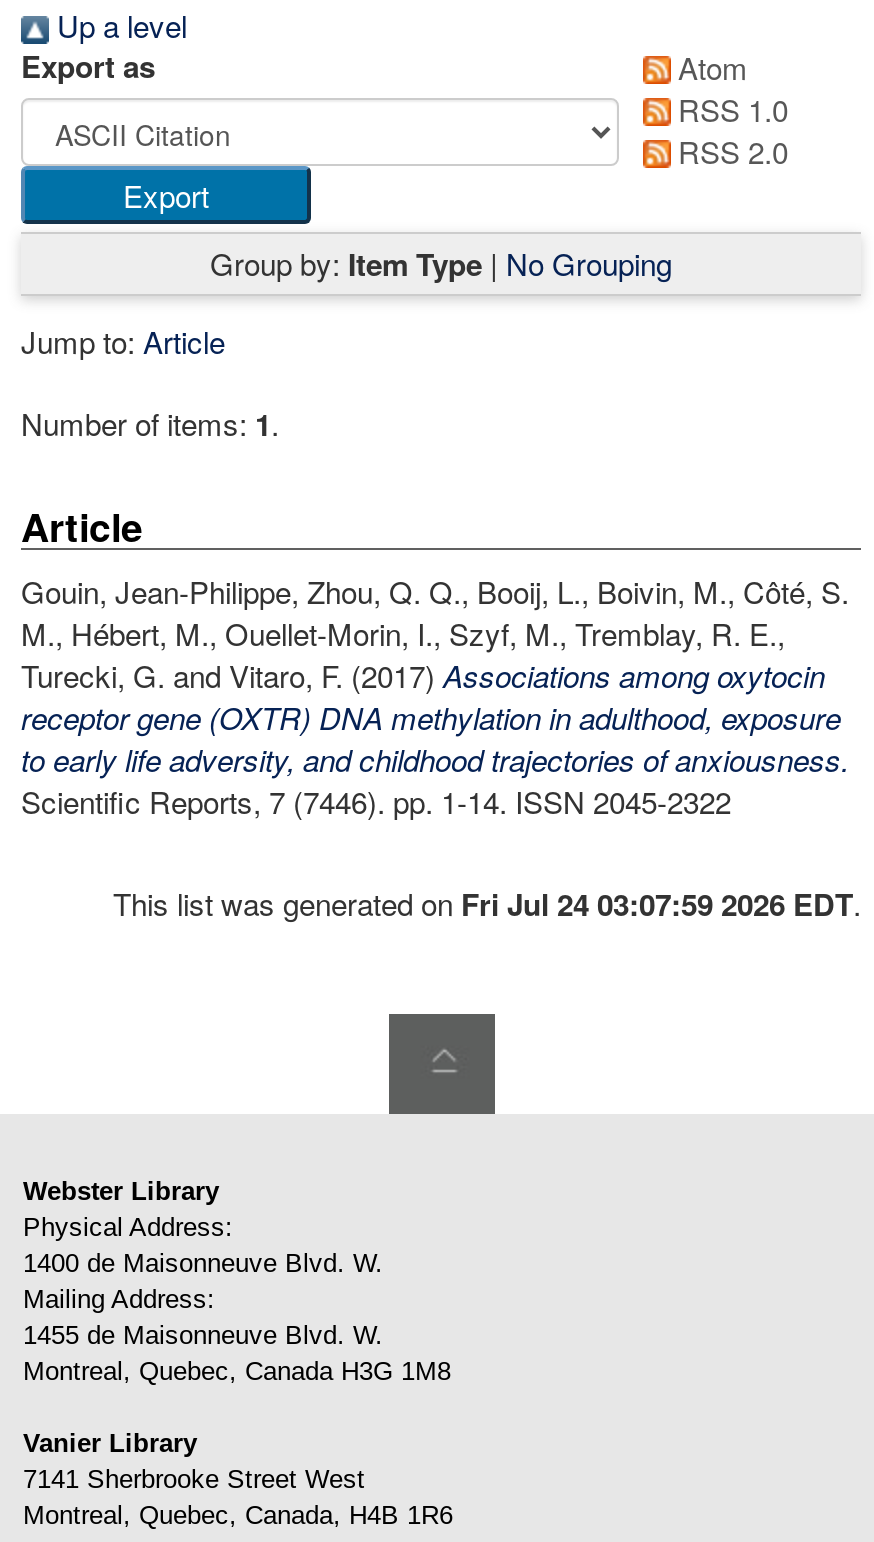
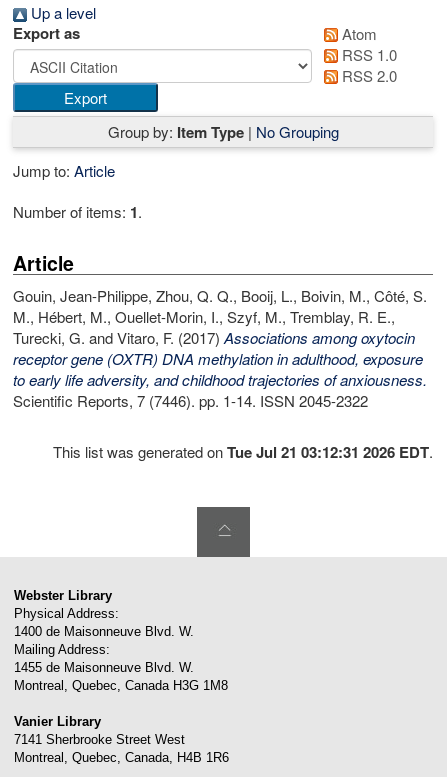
- This list was generated on Fri Jul 24 03:07:59 2026 EDT.
+ This list was generated on Tue Jul 21 03:12:31 2026 EDT.
